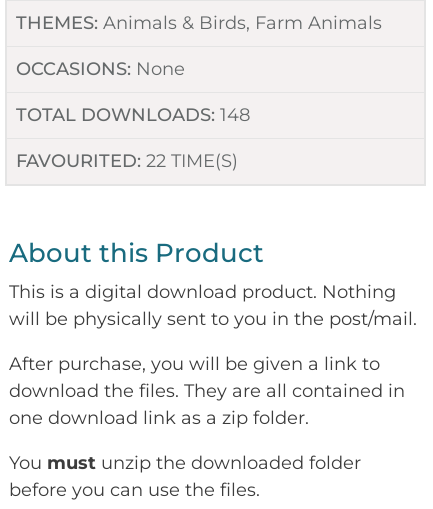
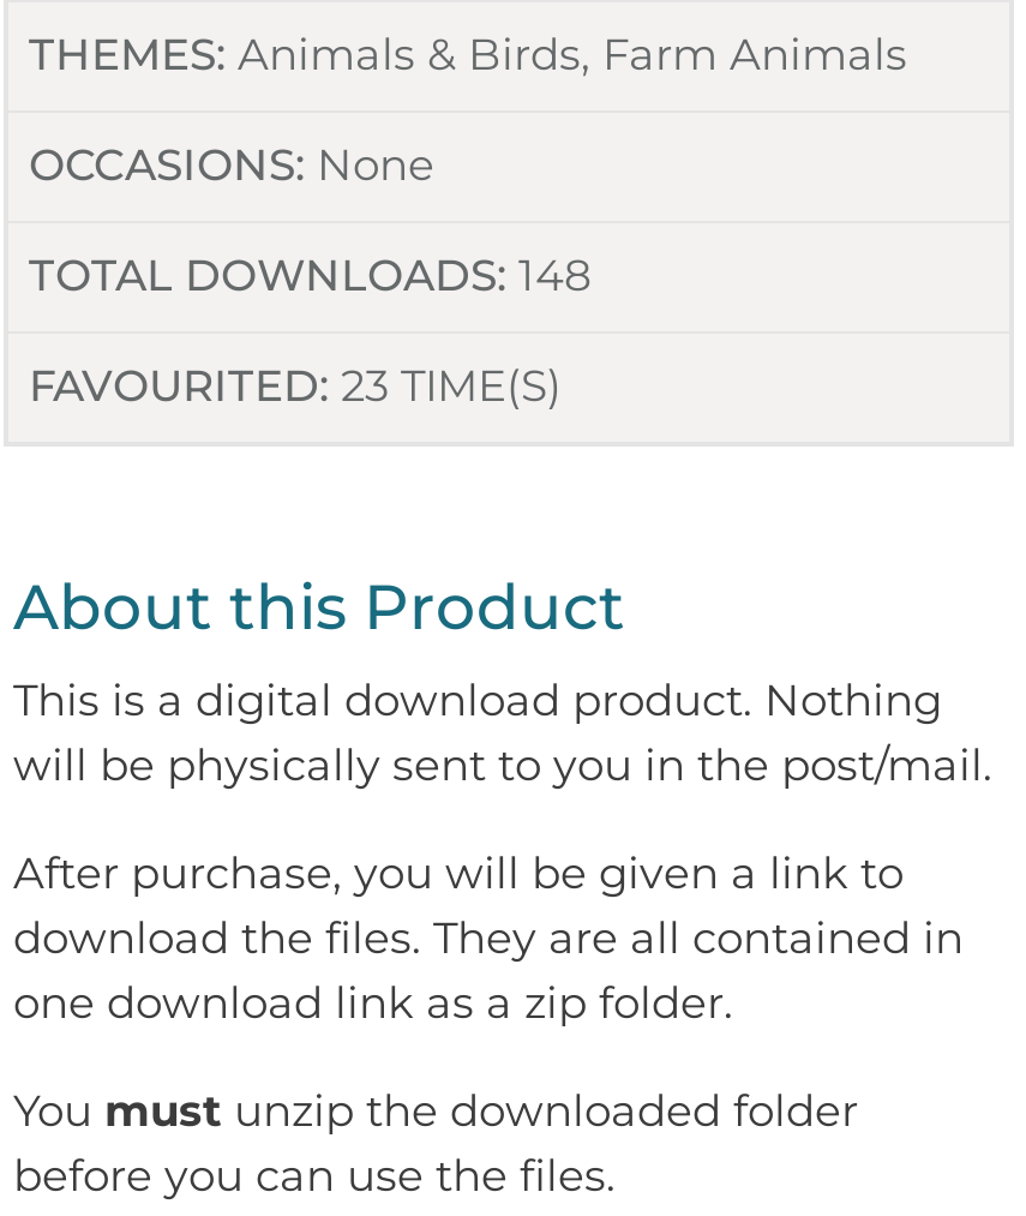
- FAVOURITED: 22 TIME(S)
+ FAVOURITED: 23 TIME(S)
